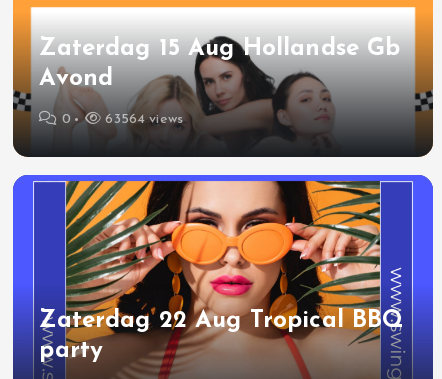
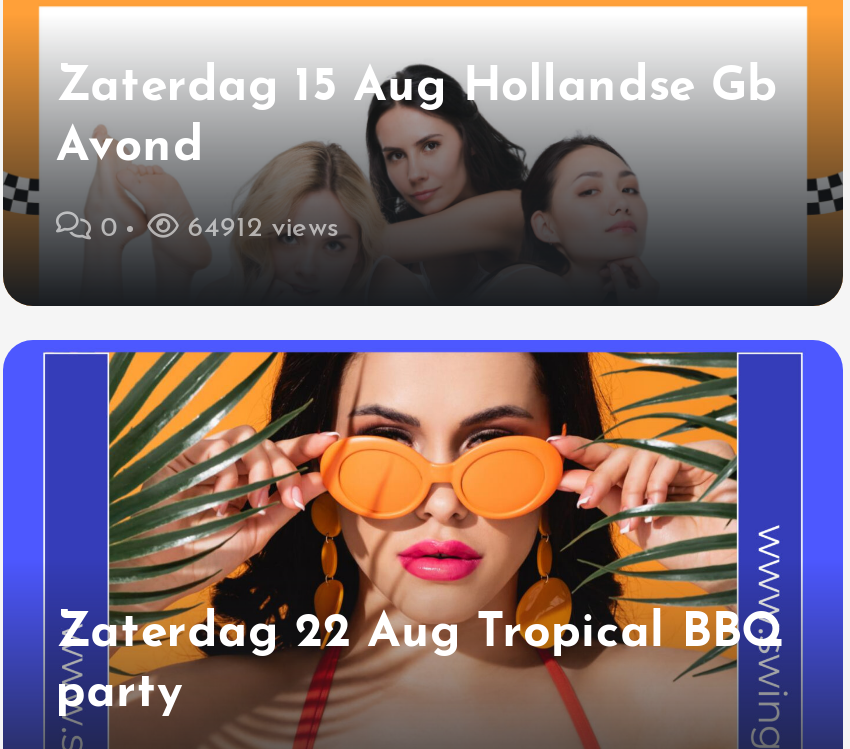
- 63564 views
+ 64912 views
